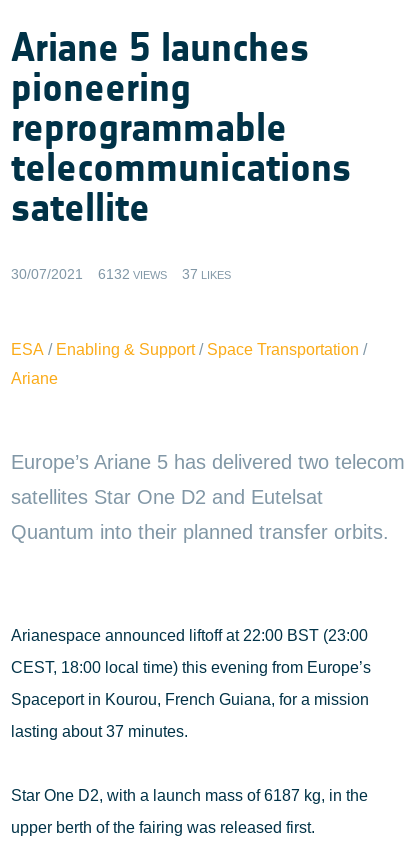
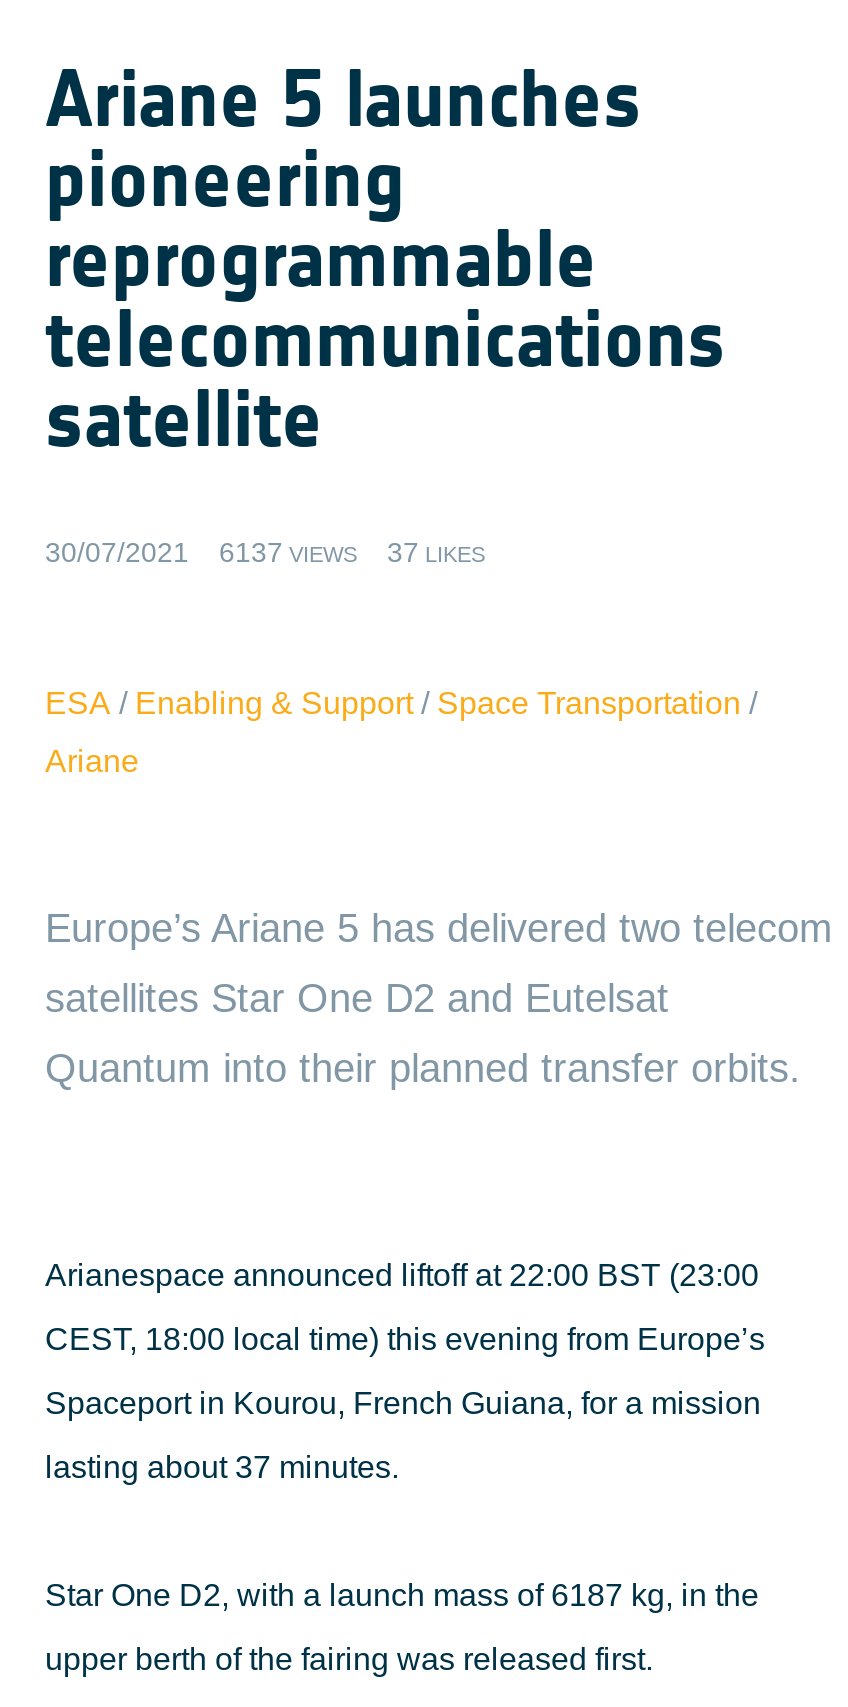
- 30/07/2021 6132 VIEWS 37 LIKES
+ 30/07/2021 6137 VIEWS 37 LIKES
